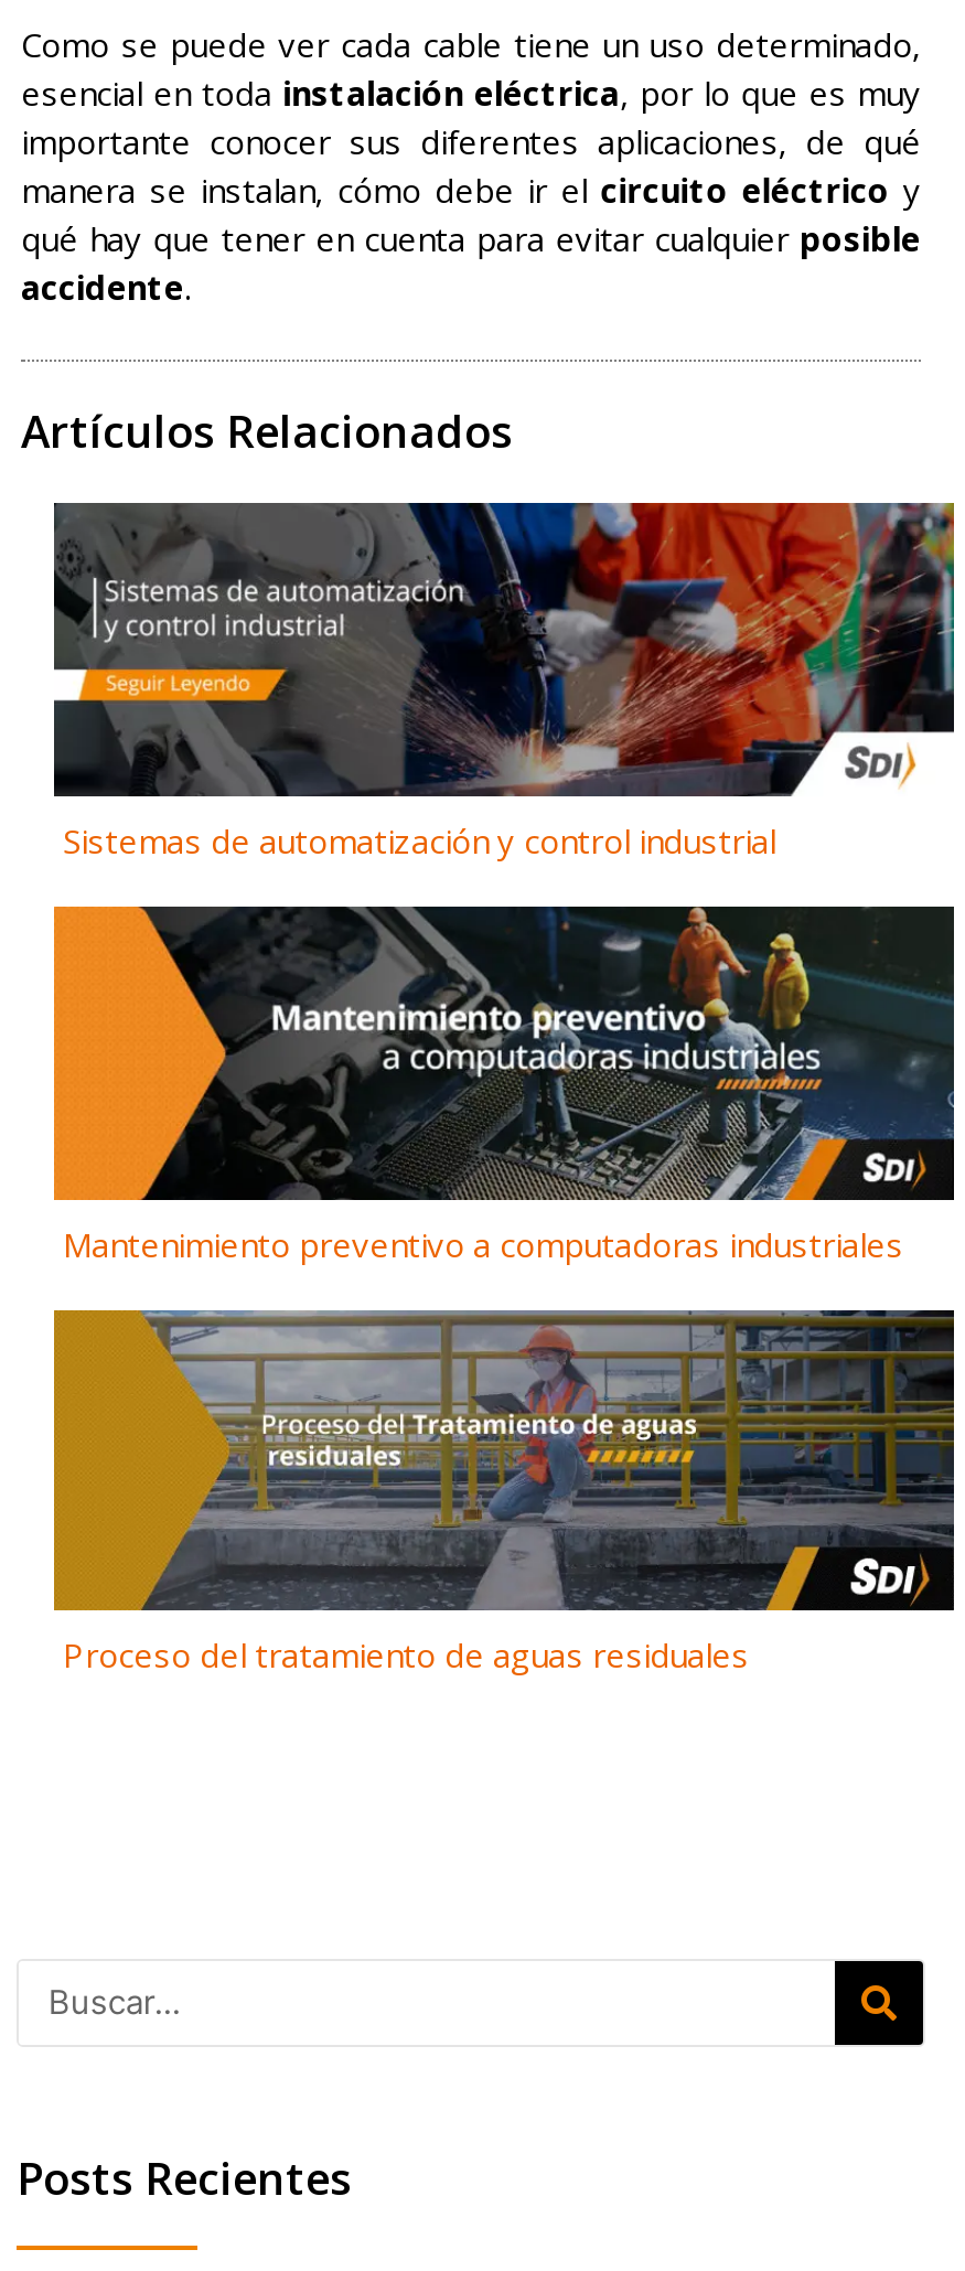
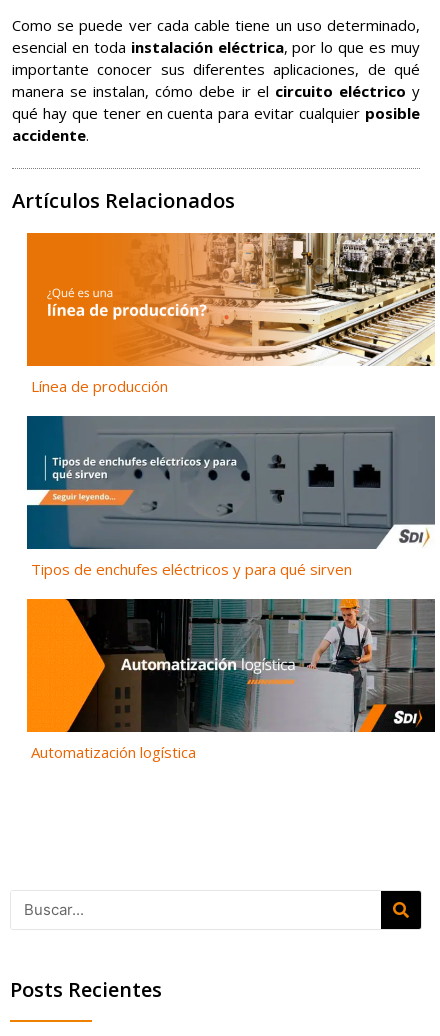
- [image]
- Sistemas de automatización y control industrial
+ [image]
+ Línea de producción

- [image]
- Mantenimiento preventivo a computadoras industriales
+ [image]
+ Tipos de enchufes eléctricos y para qué sirven

- [image]
- Proceso del tratamiento de aguas residuales
+ [image]
+ Automatización logística
